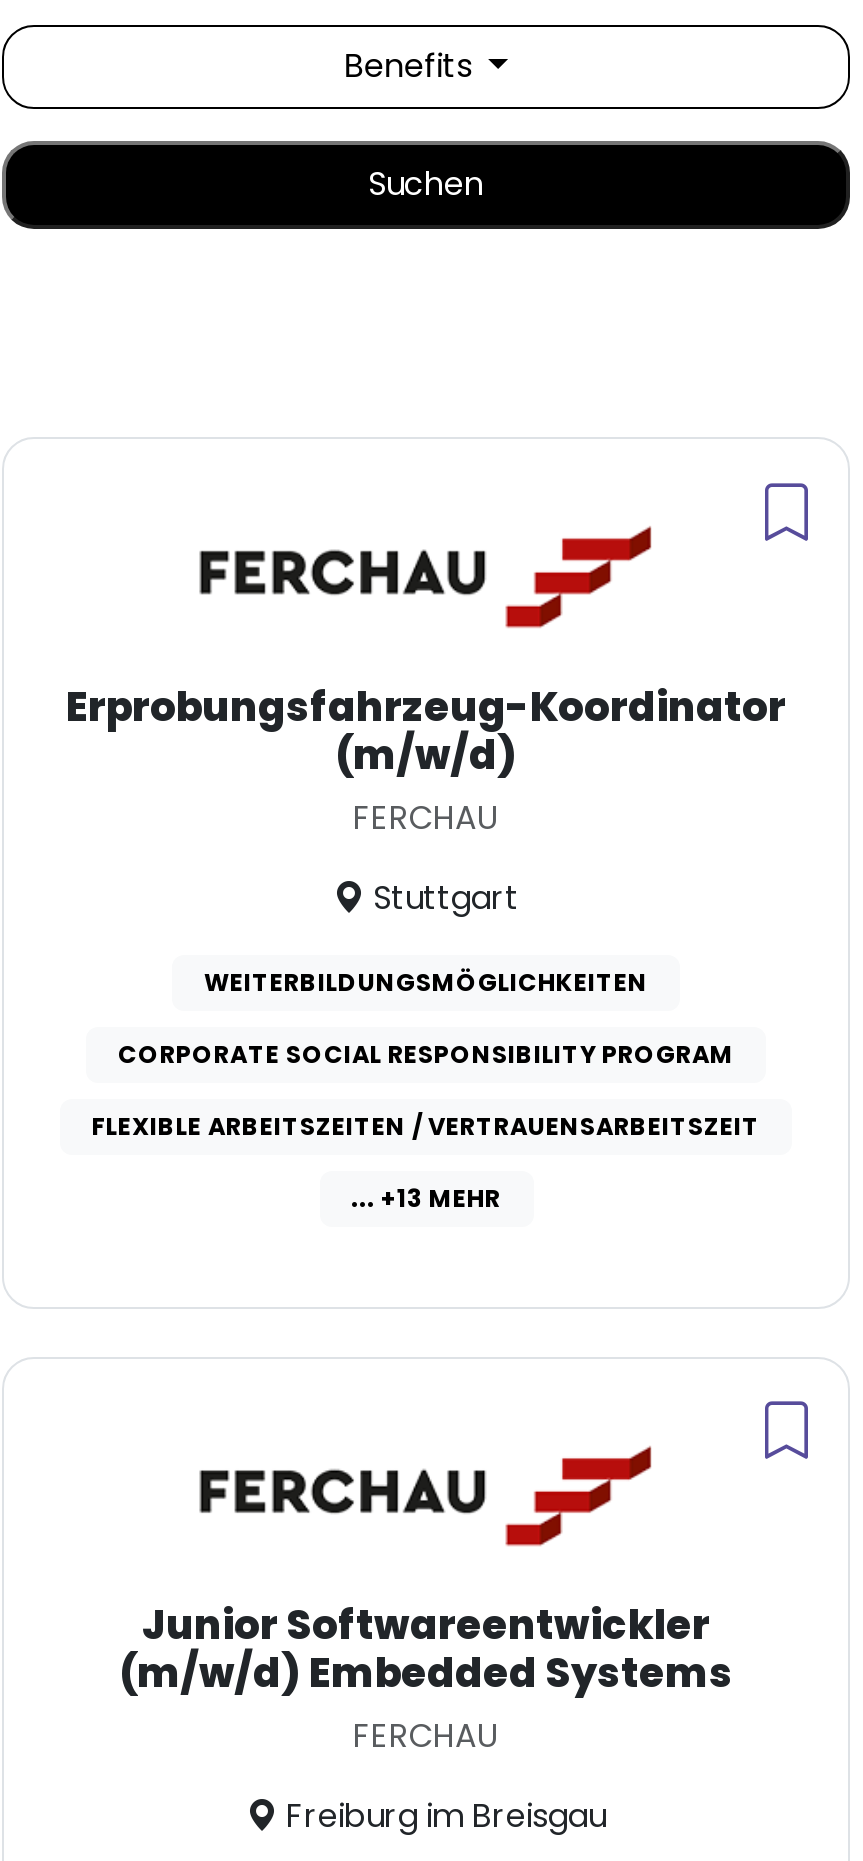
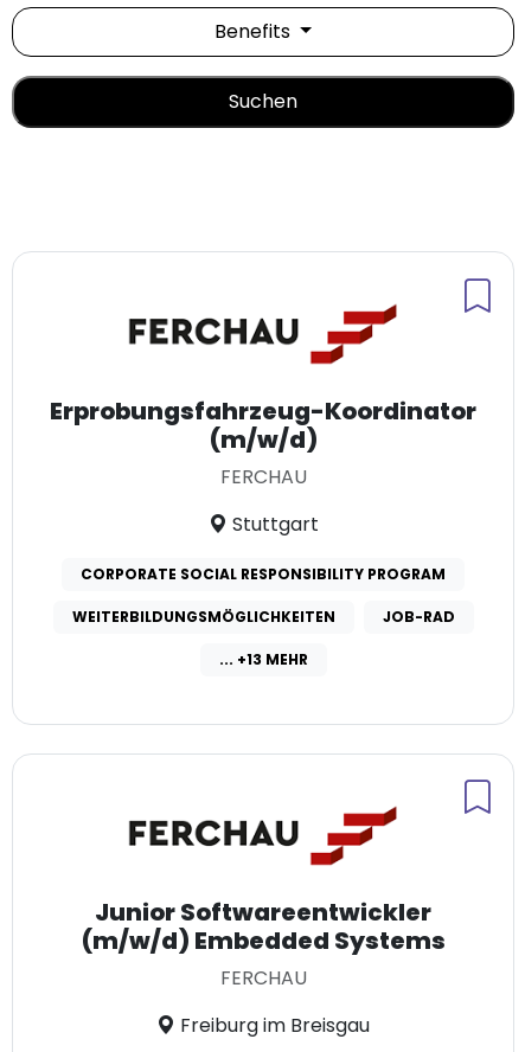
moved down: WEITERBILDUNGSMÖGLICHKEITEN

- FLEXIBLE ARBEITSZEITEN / VERTRAUENSARBEITSZEIT
+ JOB-RAD
